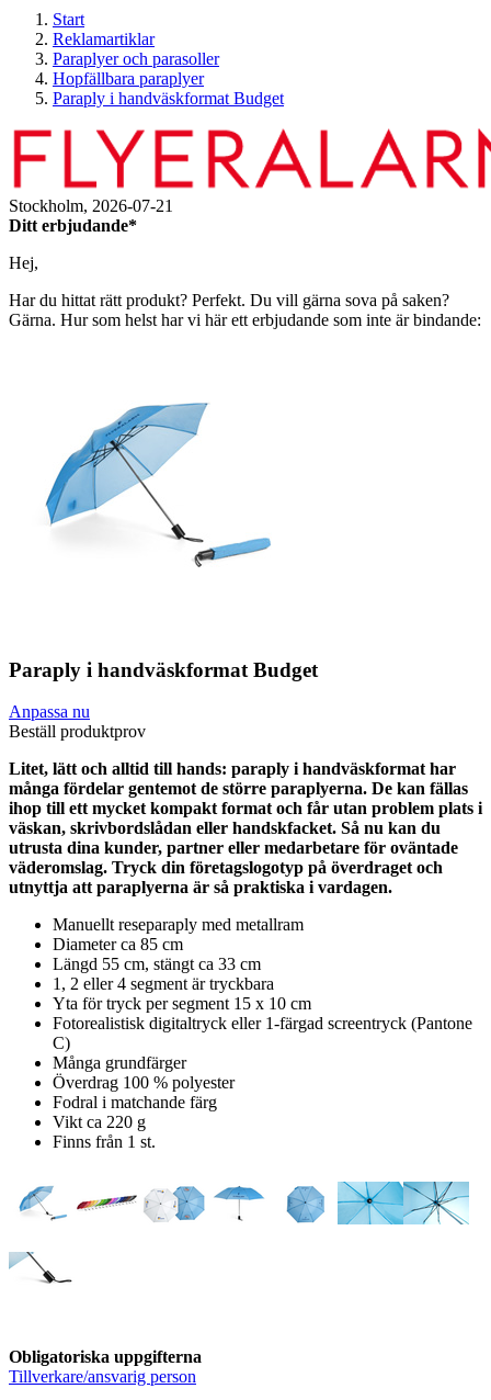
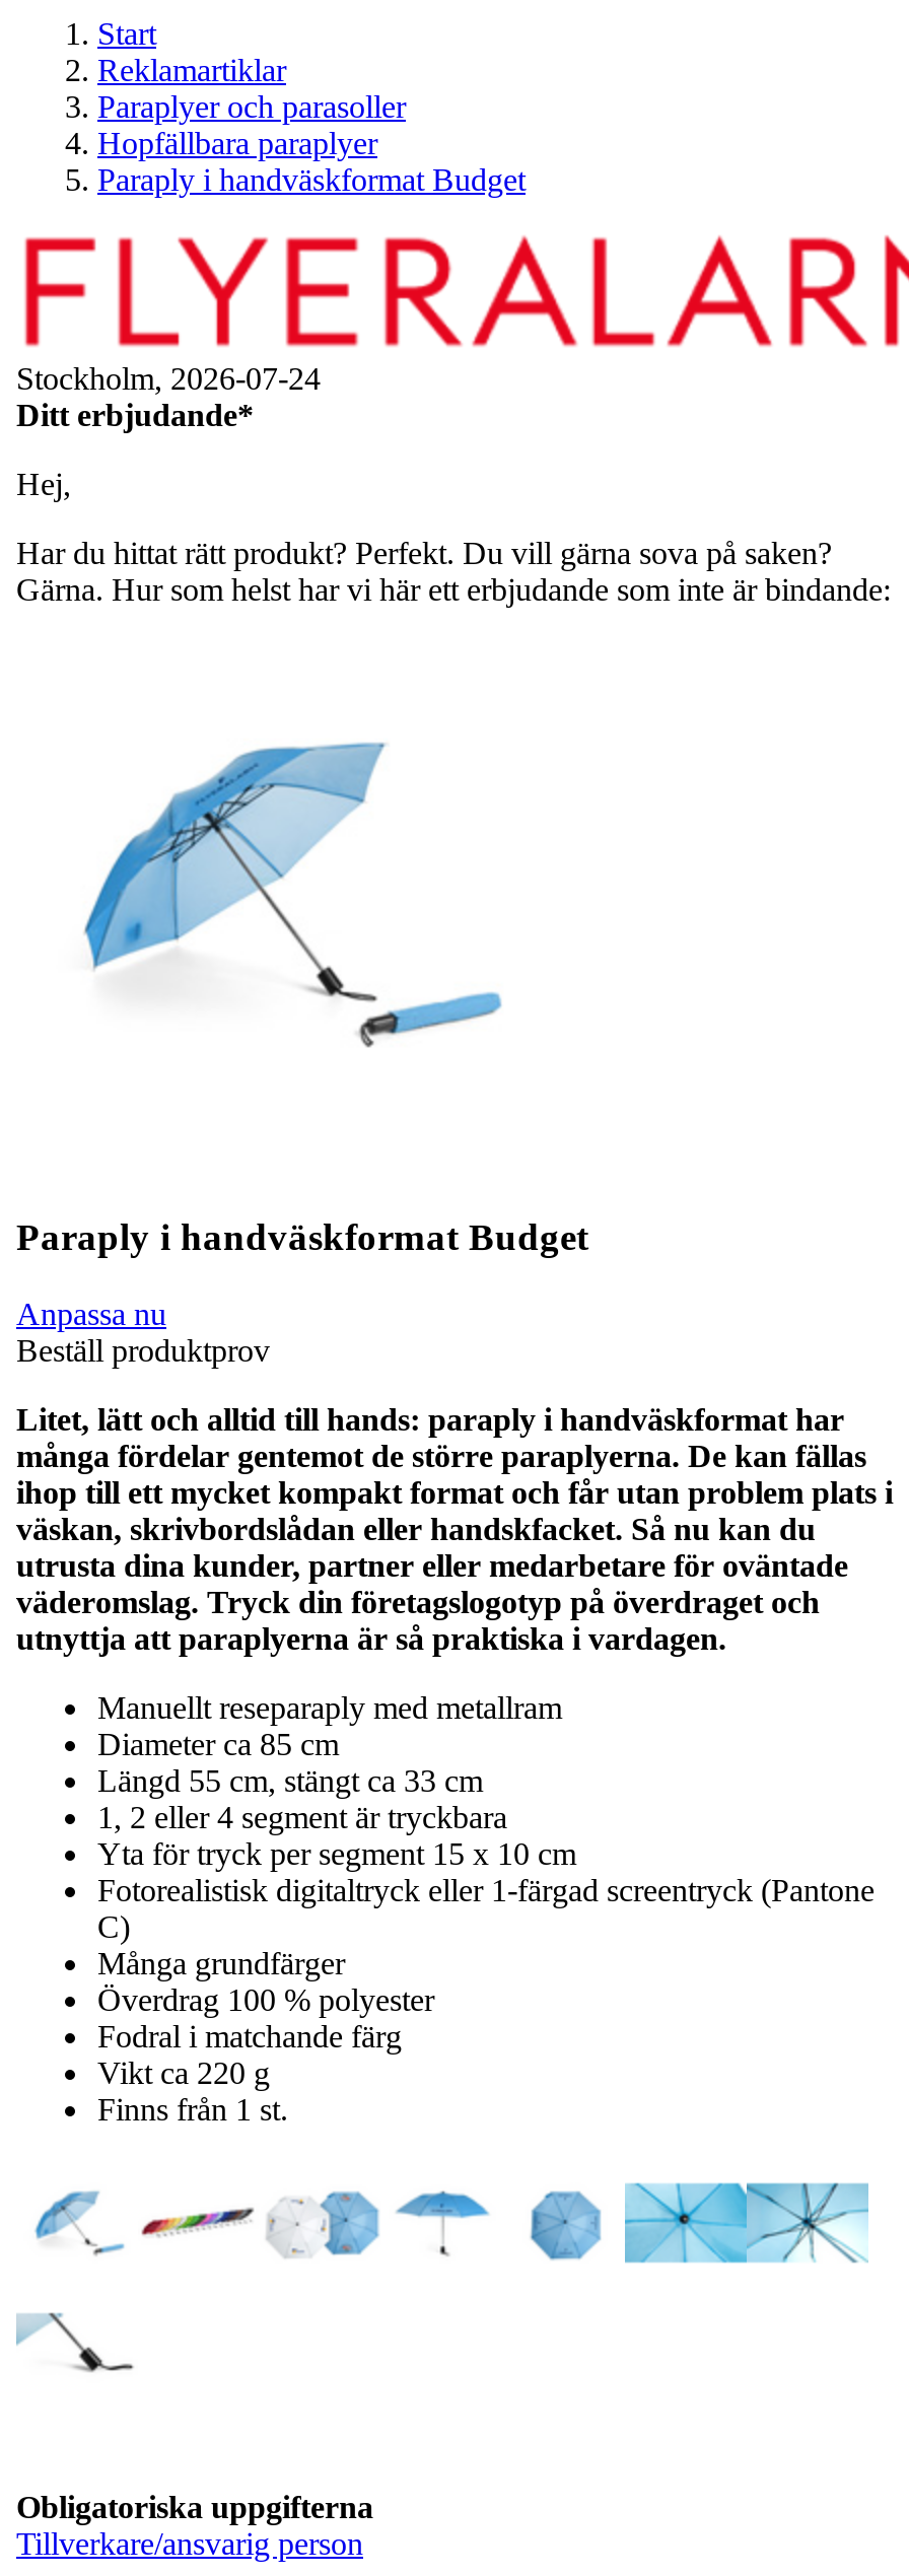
- Stockholm, 2026-07-21
+ Stockholm, 2026-07-24
